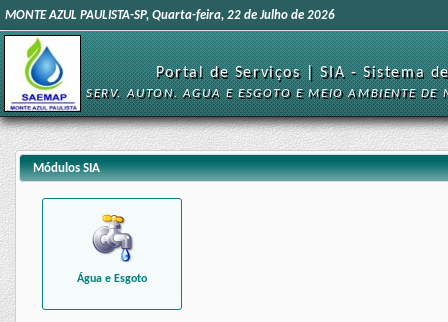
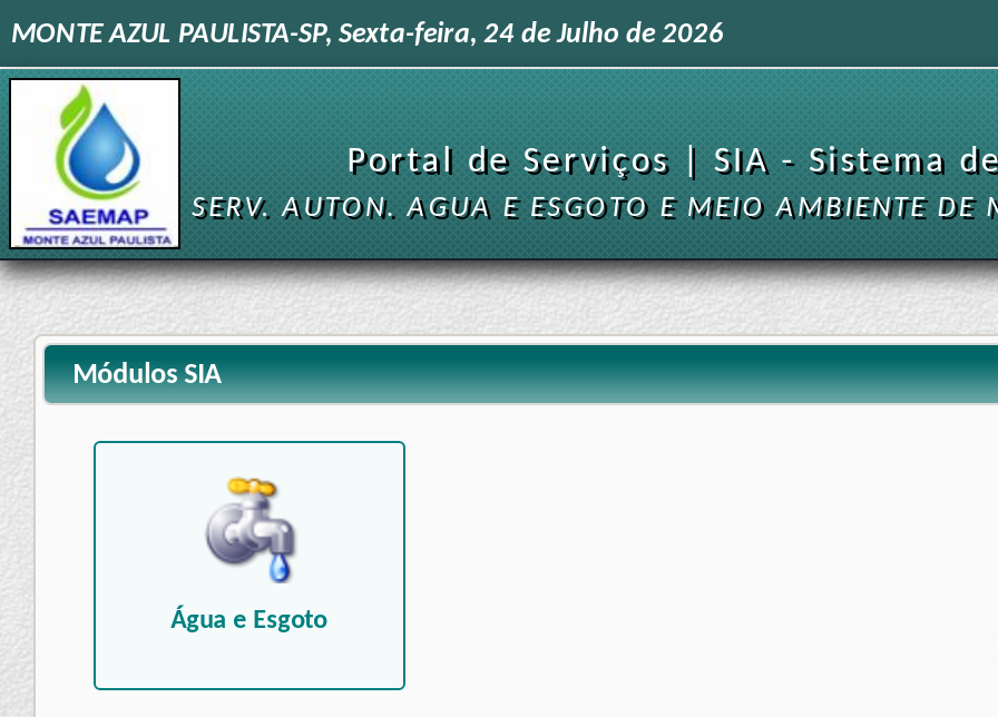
- MONTE AZUL PAULISTA-SP, Quarta-feira, 22 de Julho de 2026
+ MONTE AZUL PAULISTA-SP, Sexta-feira, 24 de Julho de 2026
